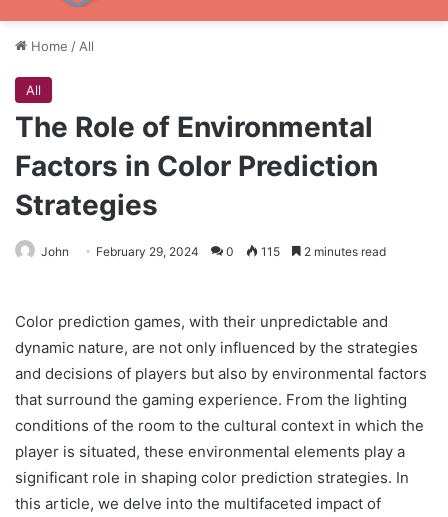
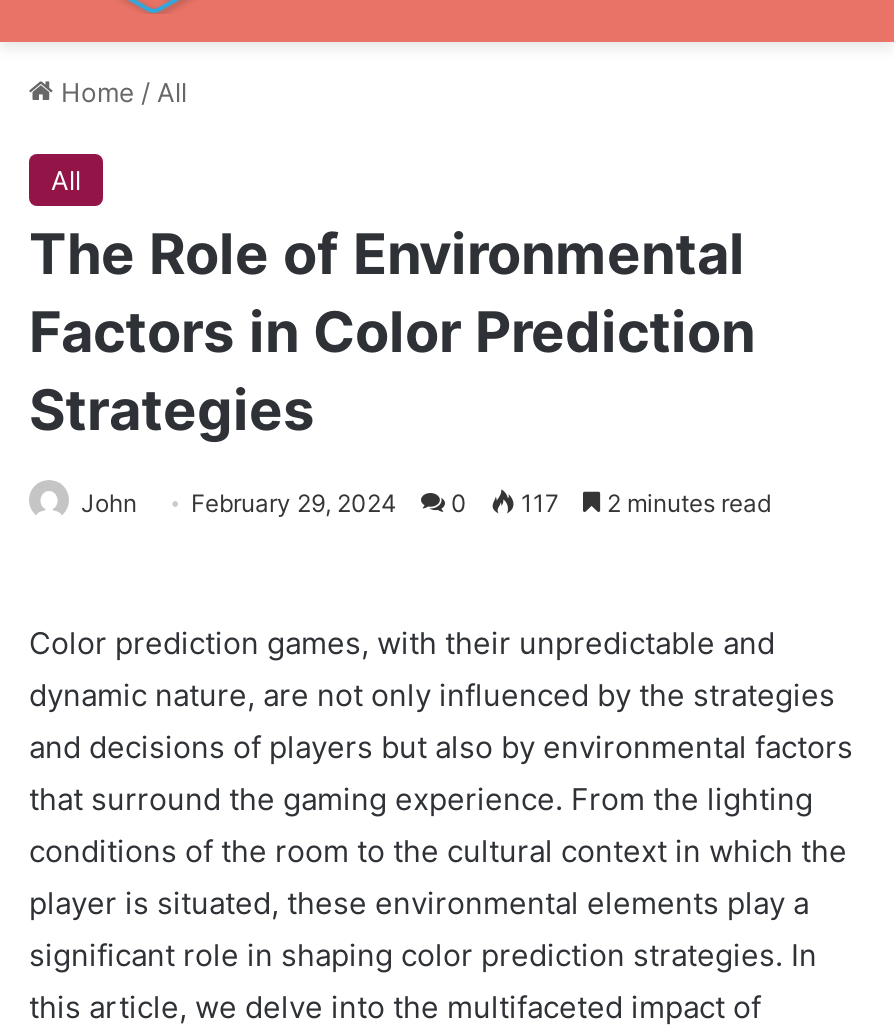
- John February 29, 2024 0 115 2 minutes read
+ John February 29, 2024 0 117 2 minutes read
